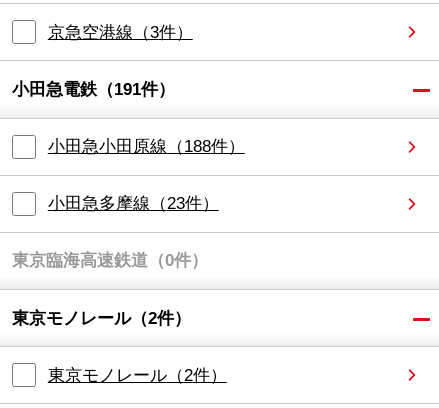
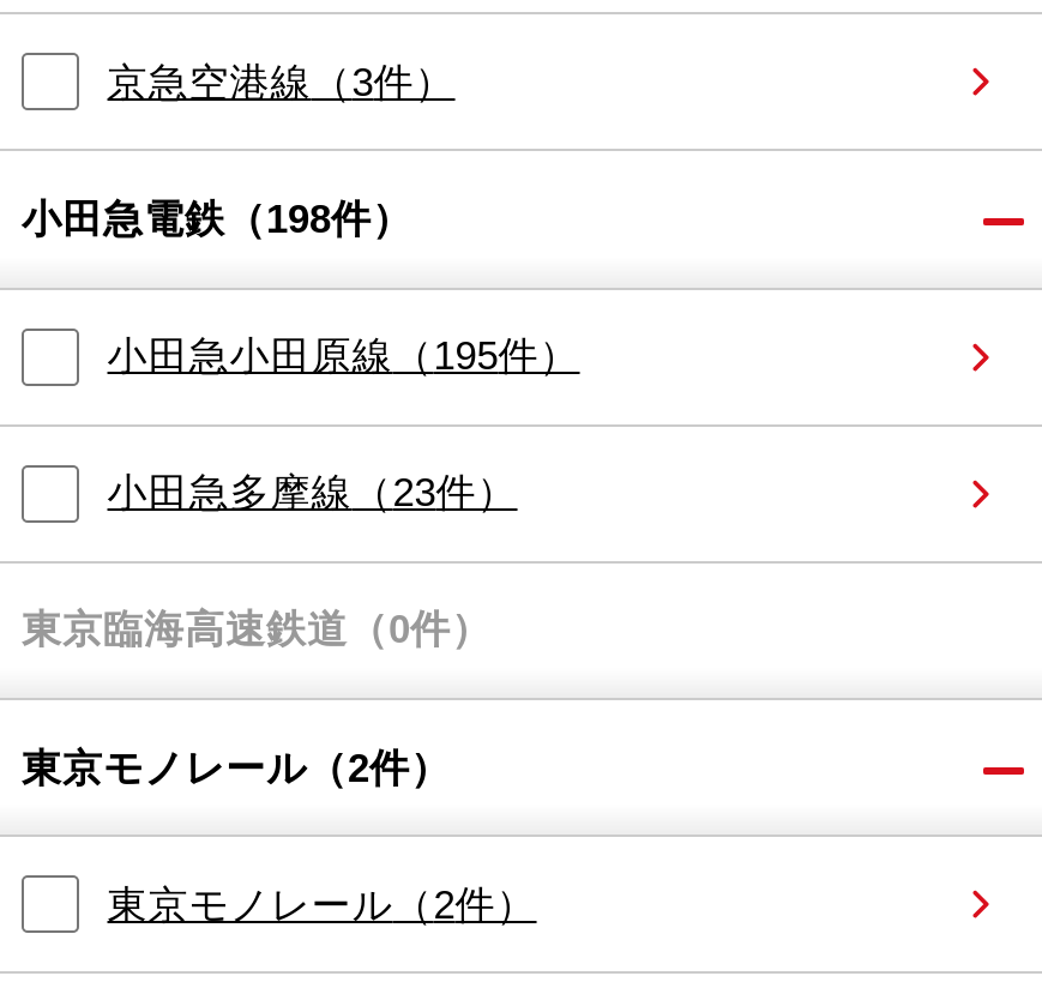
- 小田急電鉄（191件）
+ 小田急電鉄（198件）

- 小田急小田原線（188件）
+ 小田急小田原線（195件）
